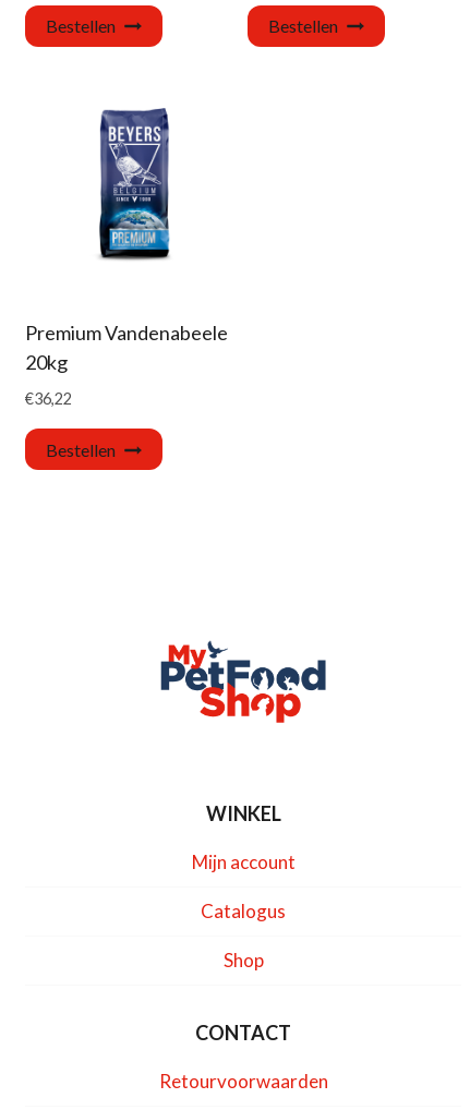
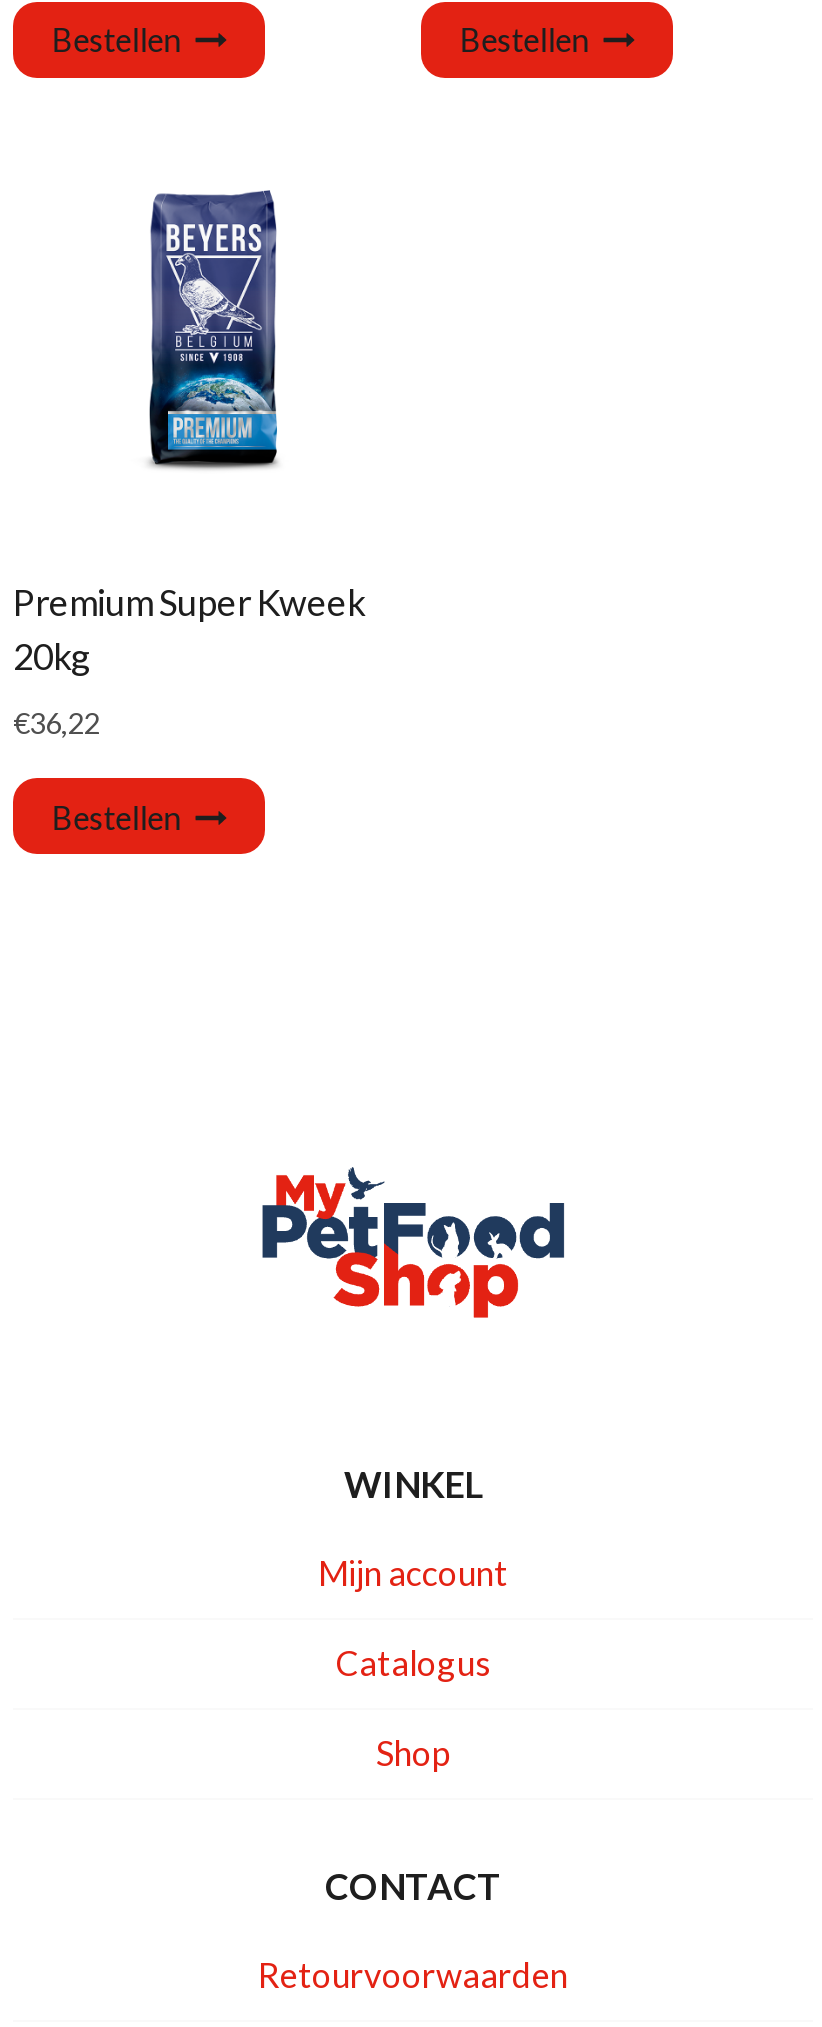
- Premium Vandenabeele
+ Premium Super Kweek
